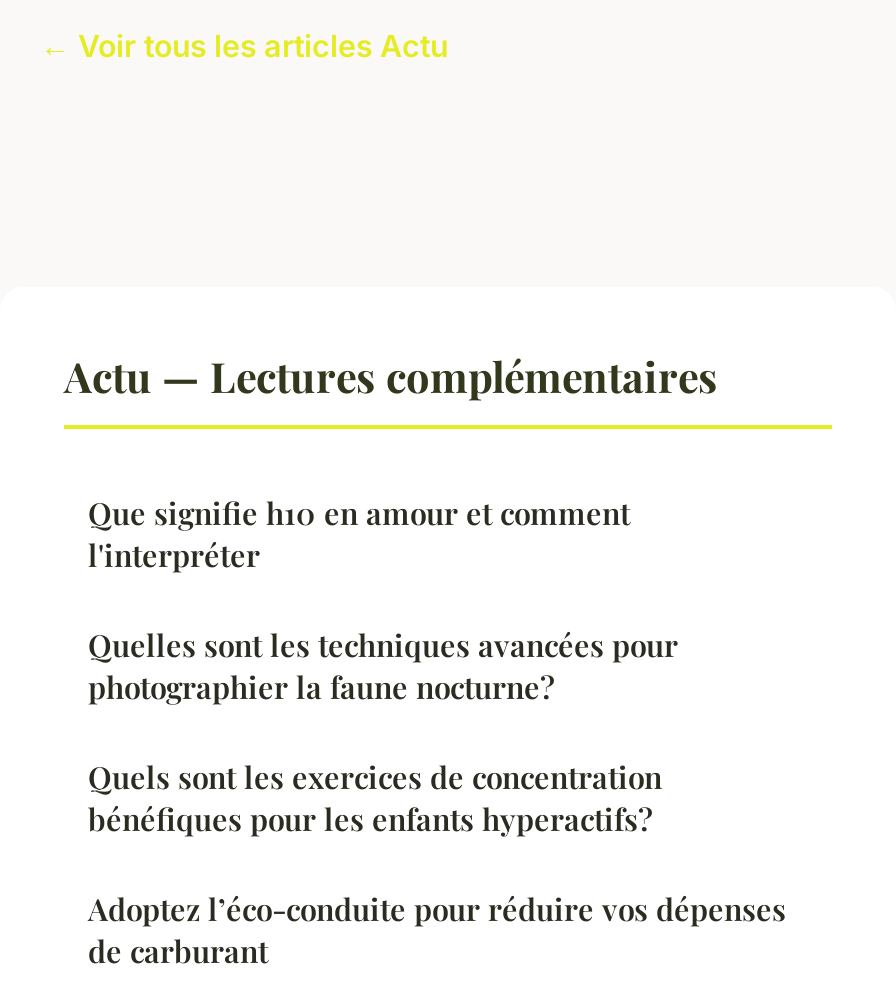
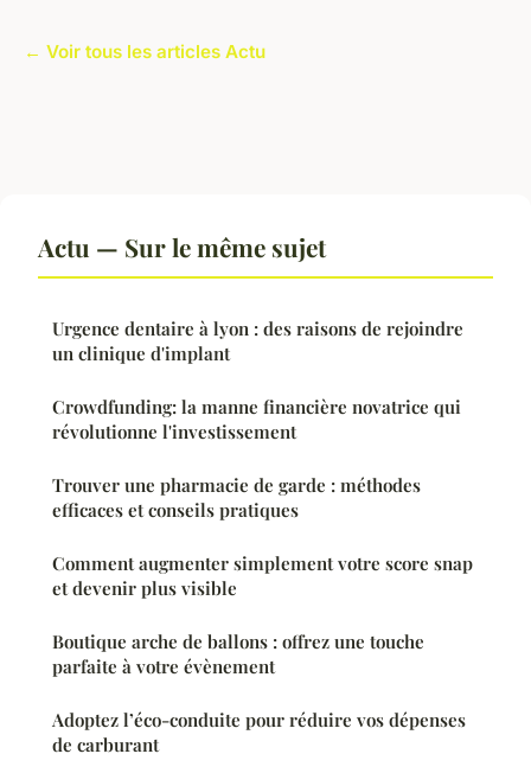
- Actu — Lectures complémentaires
- Que signifie h10 en amour et comment
- l'interpréter
- Quelles sont les techniques avancées pour
- photographier la faune nocturne?
- Quels sont les exercices de concentration
- bénéfiques pour les enfants hyperactifs?
+ Actu — Sur le même sujet
+ Urgence dentaire à lyon : des raisons de rejoindre
+ un clinique d'implant
+ Crowdfunding: la manne financière novatrice qui
+ révolutionne l'investissement
+ Trouver une pharmacie de garde : méthodes
+ efficaces et conseils pratiques
+ Comment augmenter simplement votre score snap
+ et devenir plus visible
+ Boutique arche de ballons : offrez une touche
+ parfaite à votre évènement
